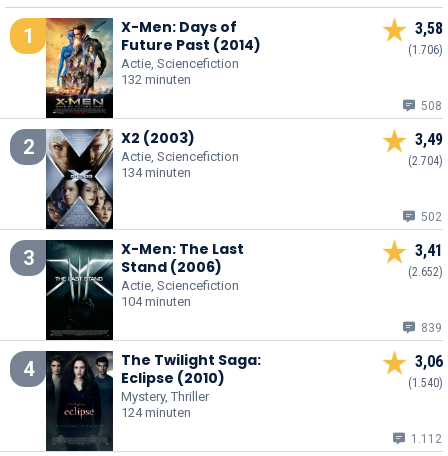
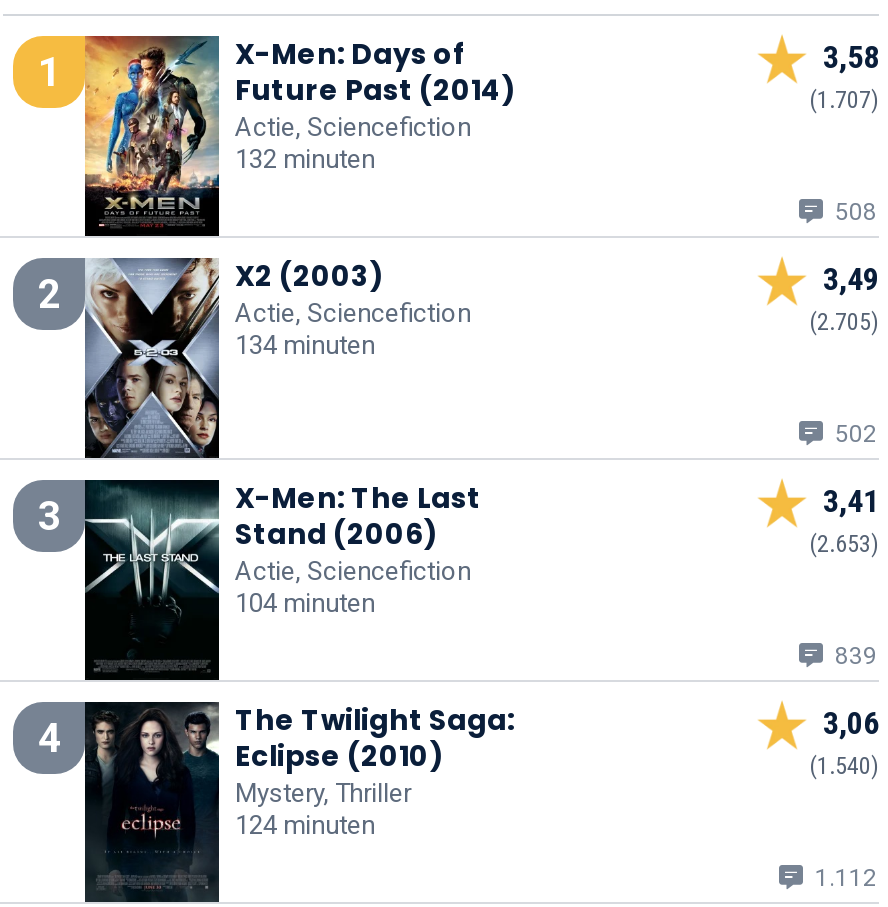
- (1.706)
+ (1.707)

- (2.704)
+ (2.705)

- (2.652)
+ (2.653)
